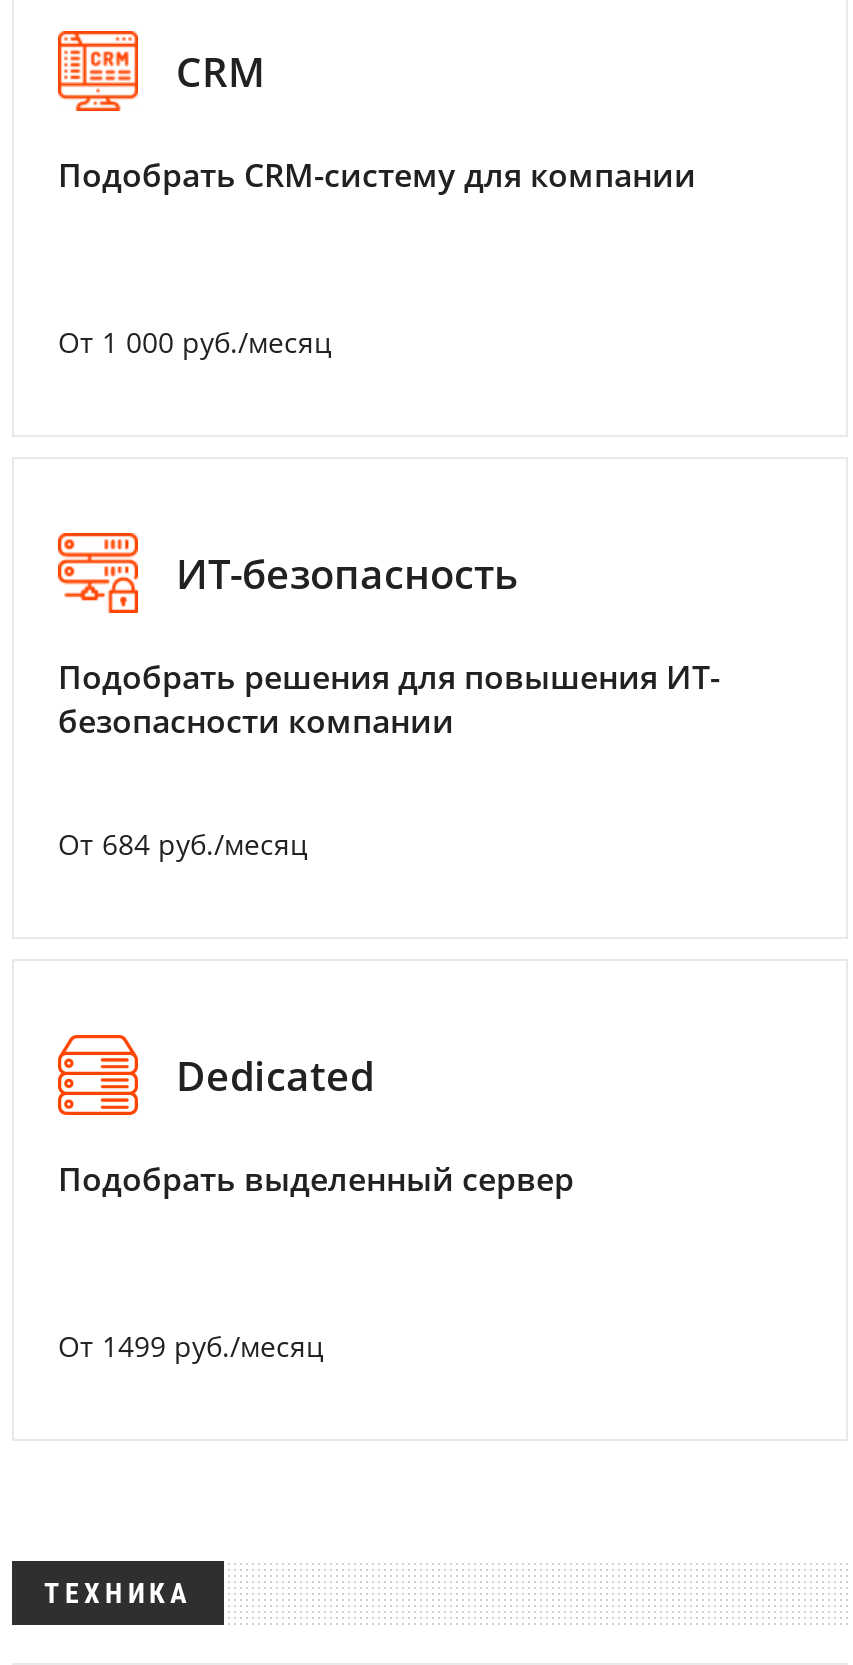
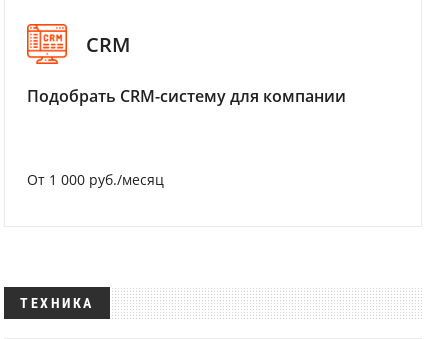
- [image]
- ИТ-безопасность
- Подобрать решения для повышения ИТ-
- безопасности компании
- От 684 руб./месяц

- [image]
- Dedicated
- Подобрать выделенный сервер

- От 1499 руб./месяц
